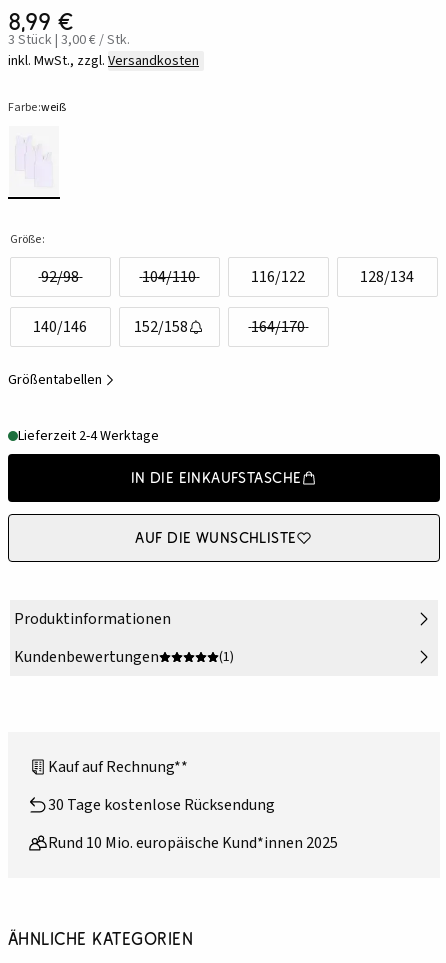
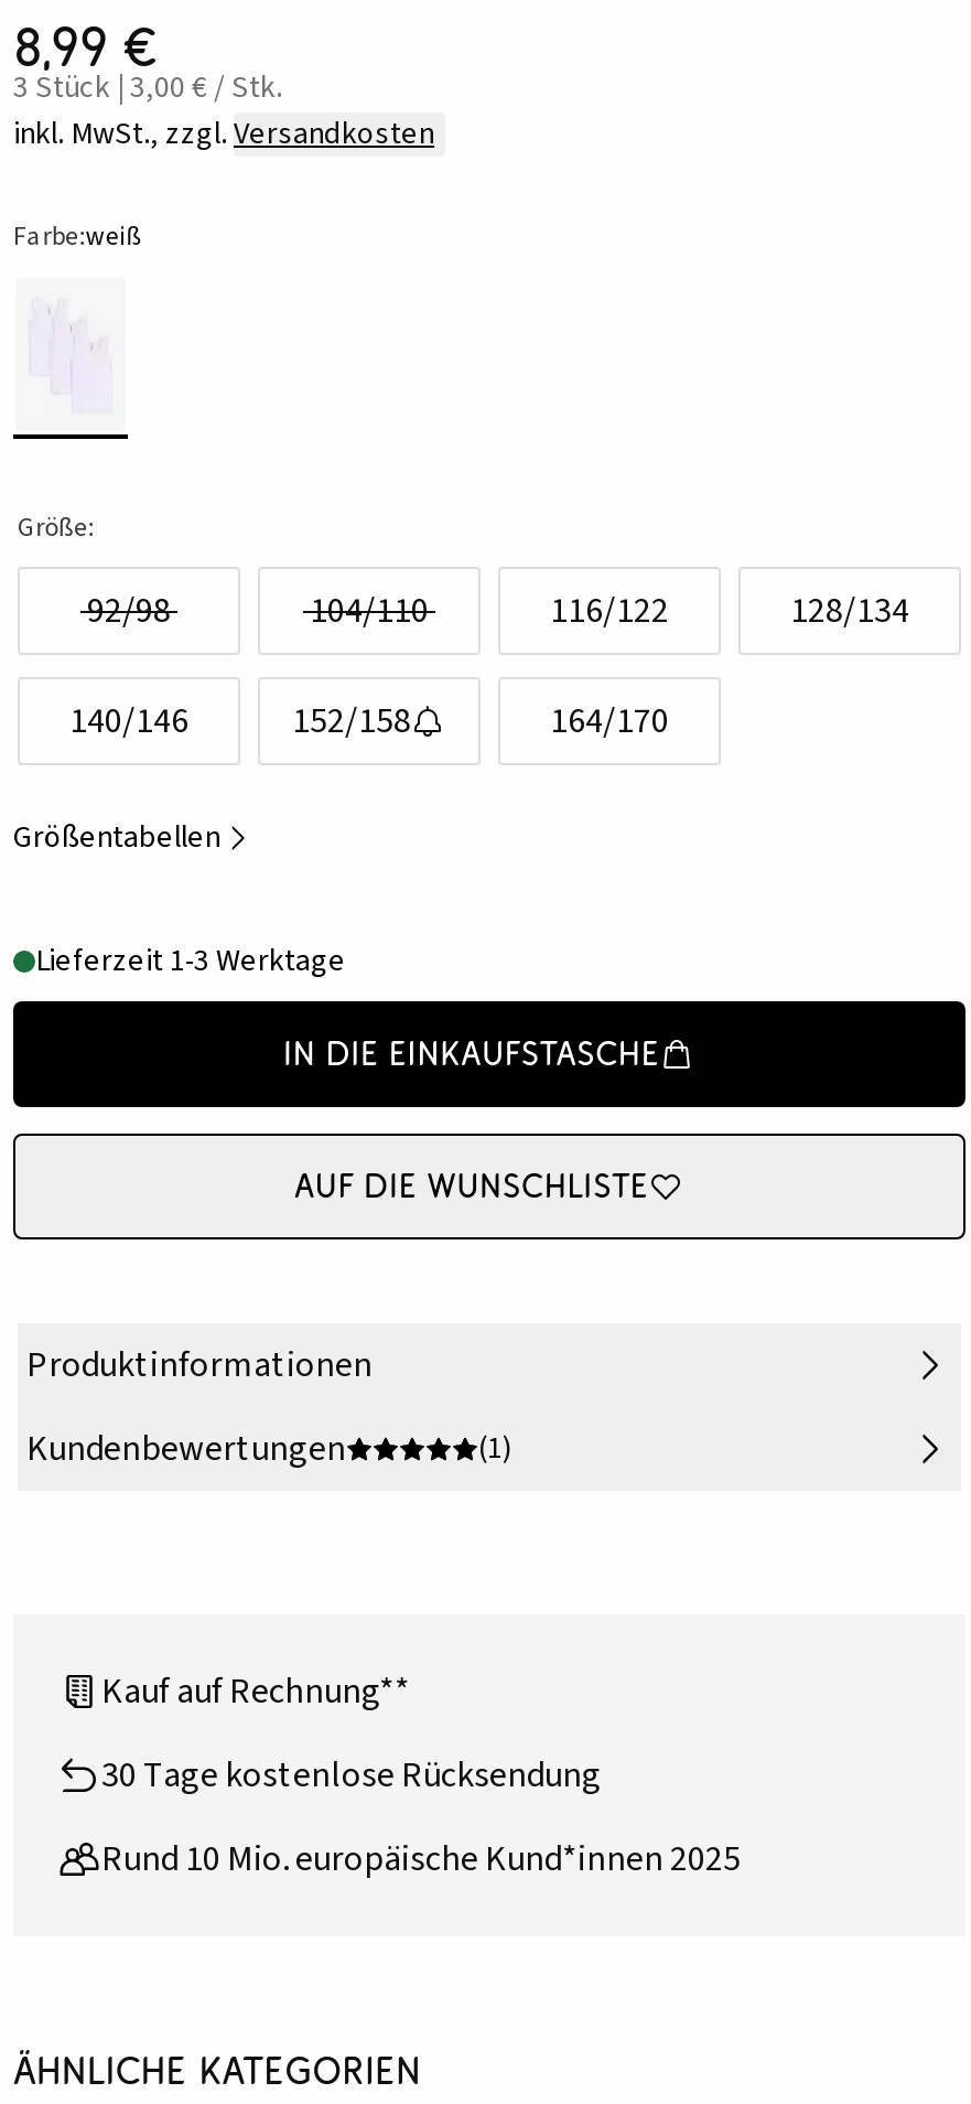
- Lieferzeit 2-4 Werktage
+ Lieferzeit 1-3 Werktage
